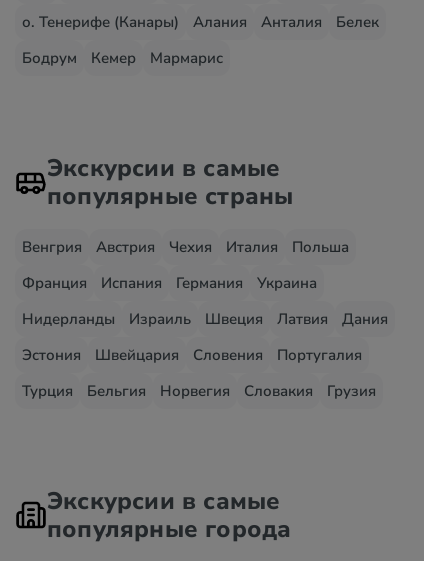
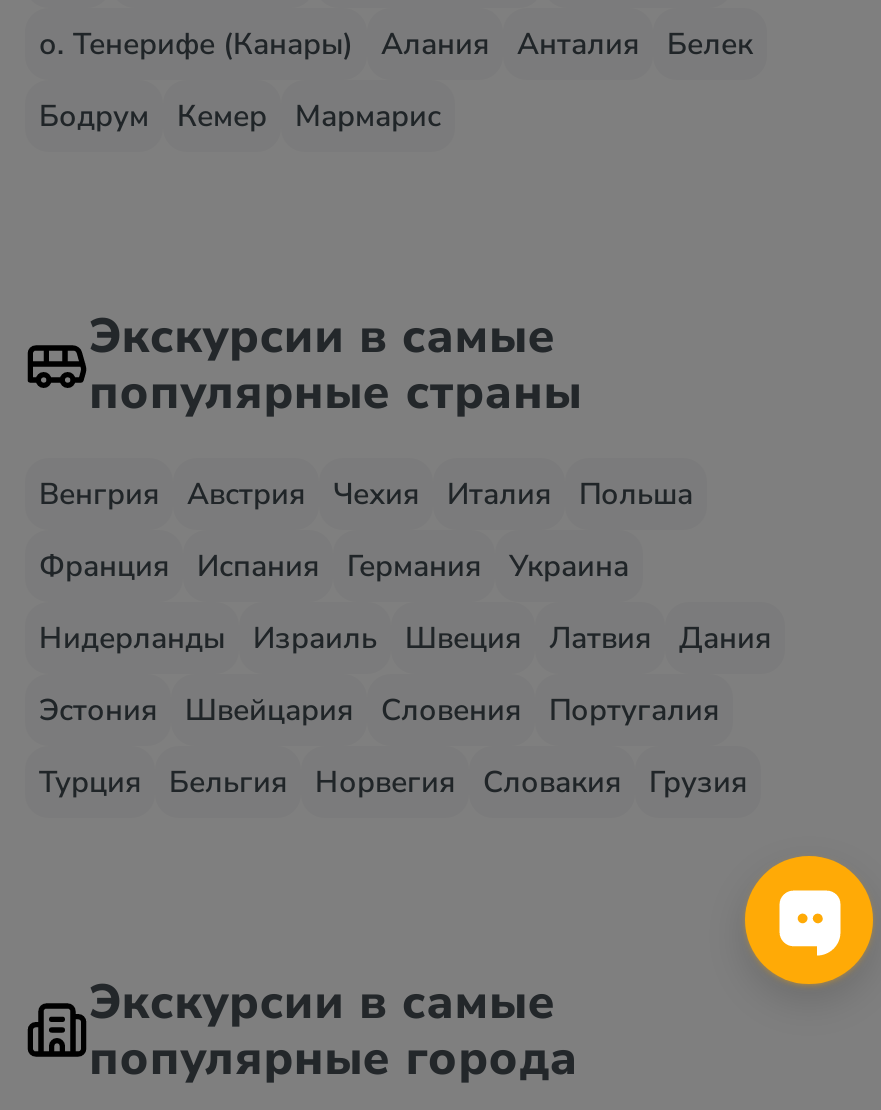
+ [image]
